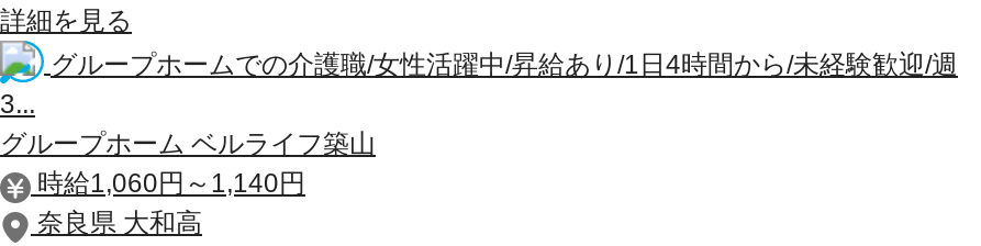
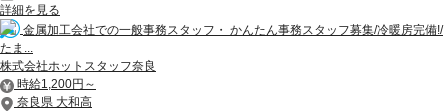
- グループホームでの介護職/女性活躍中/昇給あり/1日4時間から/未経験歓迎/週
- 3...
- グループホーム ベルライフ築山
- 時給1,060円～1,140円
+ 金属加工会社での一般事務スタッフ・ かんたん事務スタッフ募集/冷暖房完備!/
+ たま...
+ 株式会社ホットスタッフ奈良
+ 時給1,200円～
